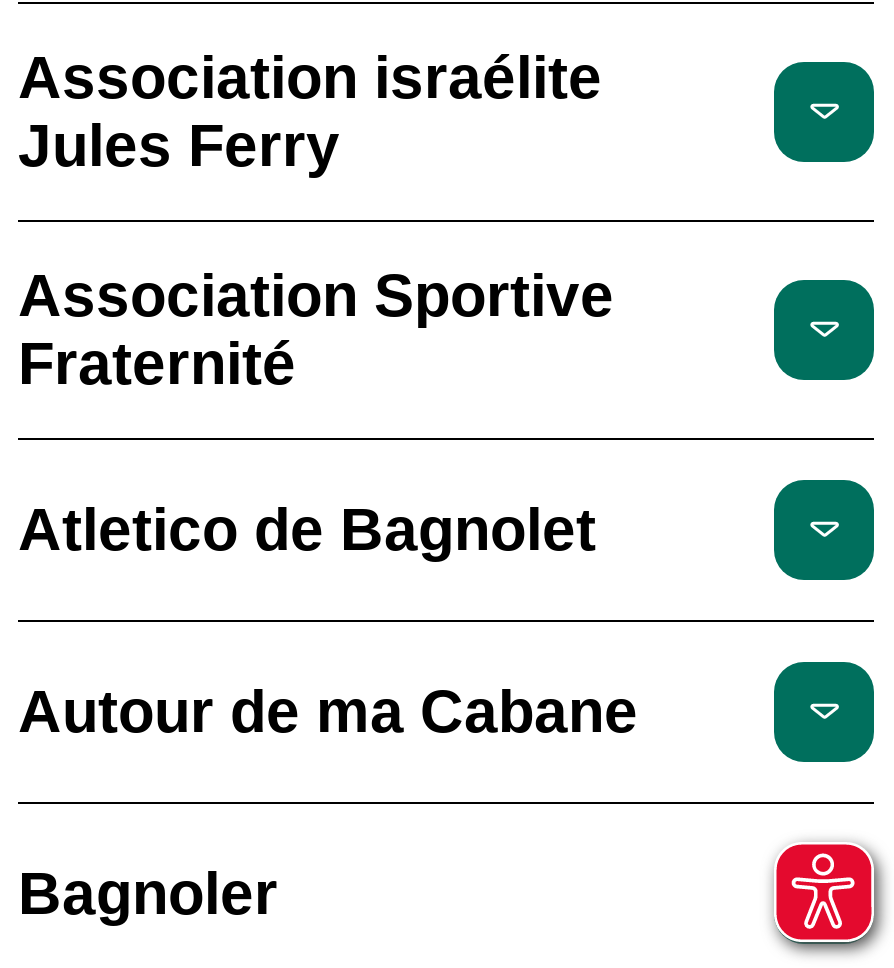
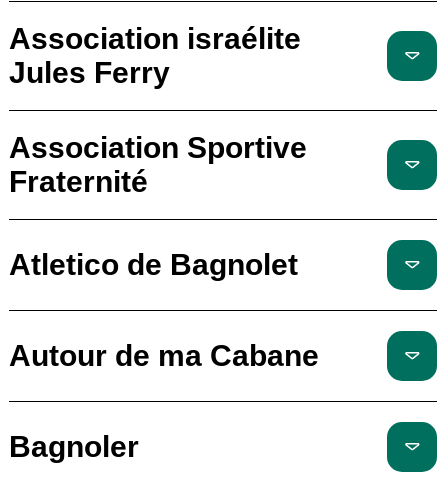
- [image]
+ [image]
